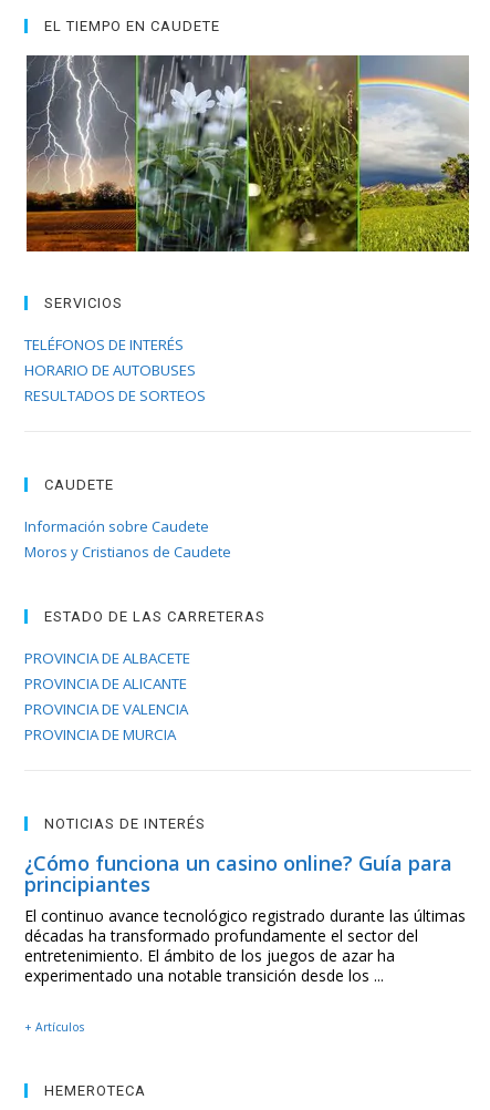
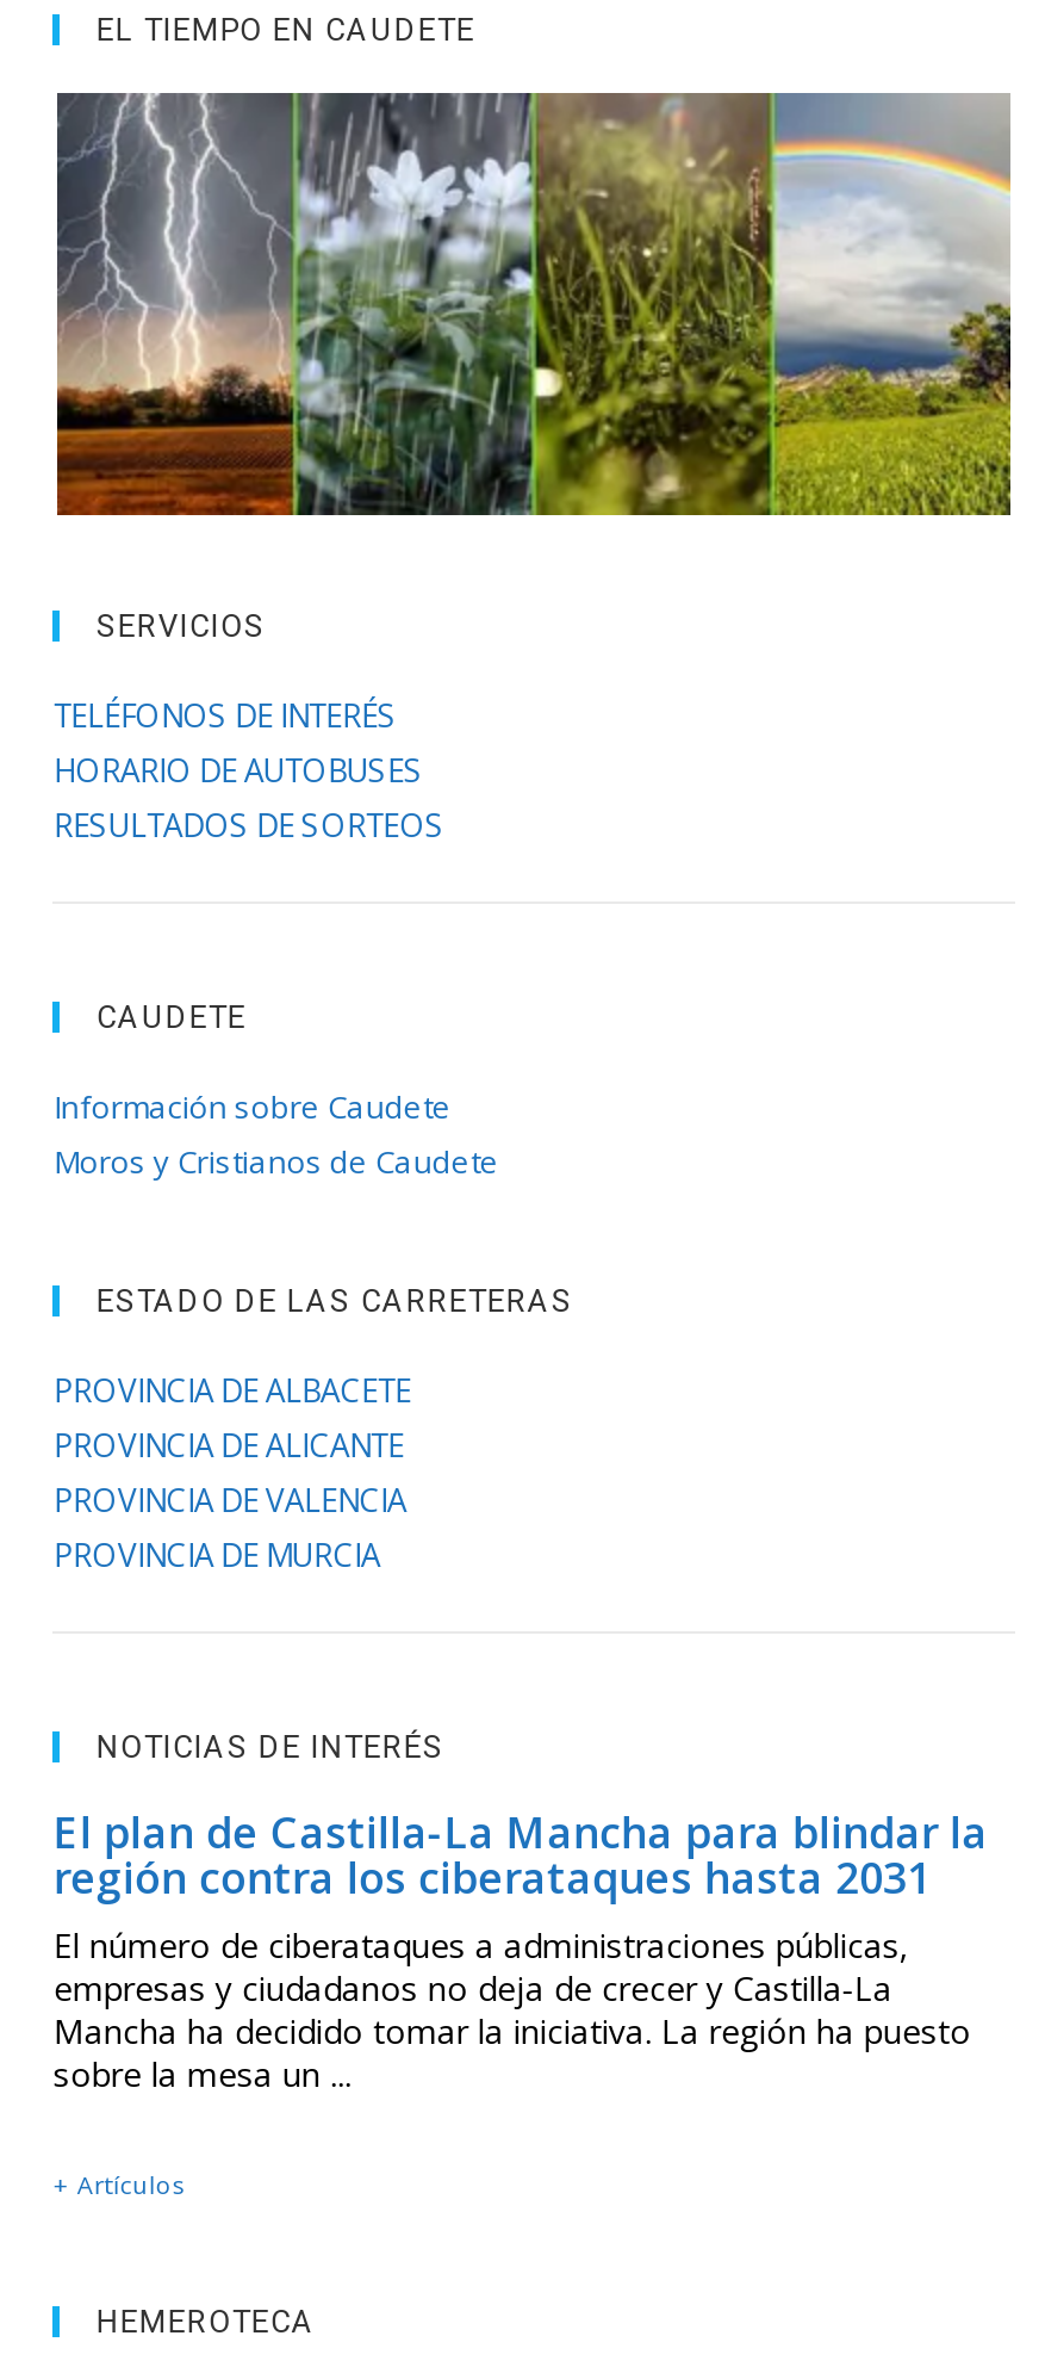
- ¿Cómo funciona un casino online? Guía para
- principiantes
- El continuo avance tecnológico registrado durante las últimas
- décadas ha transformado profundamente el sector del
- entretenimiento. El ámbito de los juegos de azar ha
- experimentado una notable transición desde los ...
+ El plan de Castilla-La Mancha para blindar la
+ región contra los ciberataques hasta 2031
+ El número de ciberataques a administraciones públicas,
+ empresas y ciudadanos no deja de crecer y Castilla-La
+ Mancha ha decidido tomar la iniciativa. La región ha puesto
+ sobre la mesa un ...
